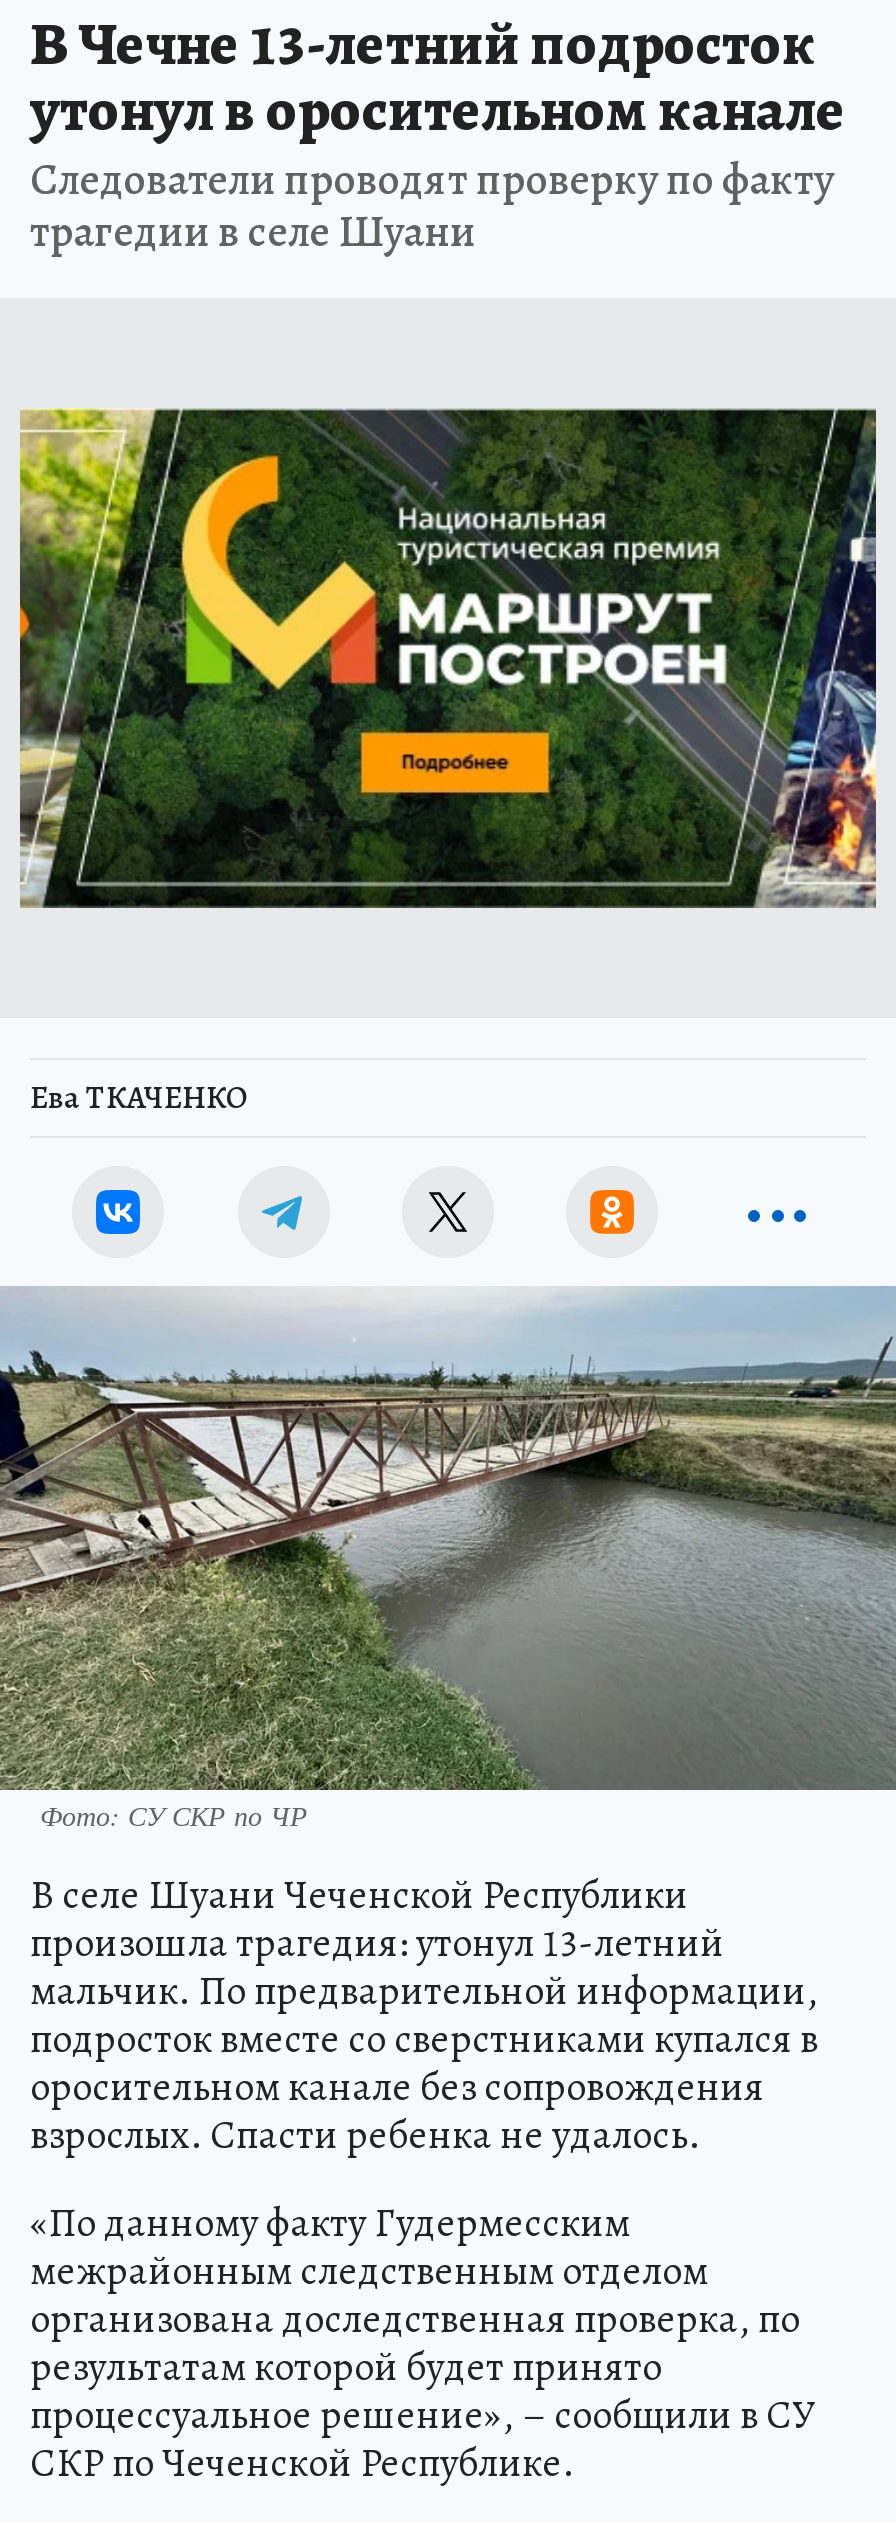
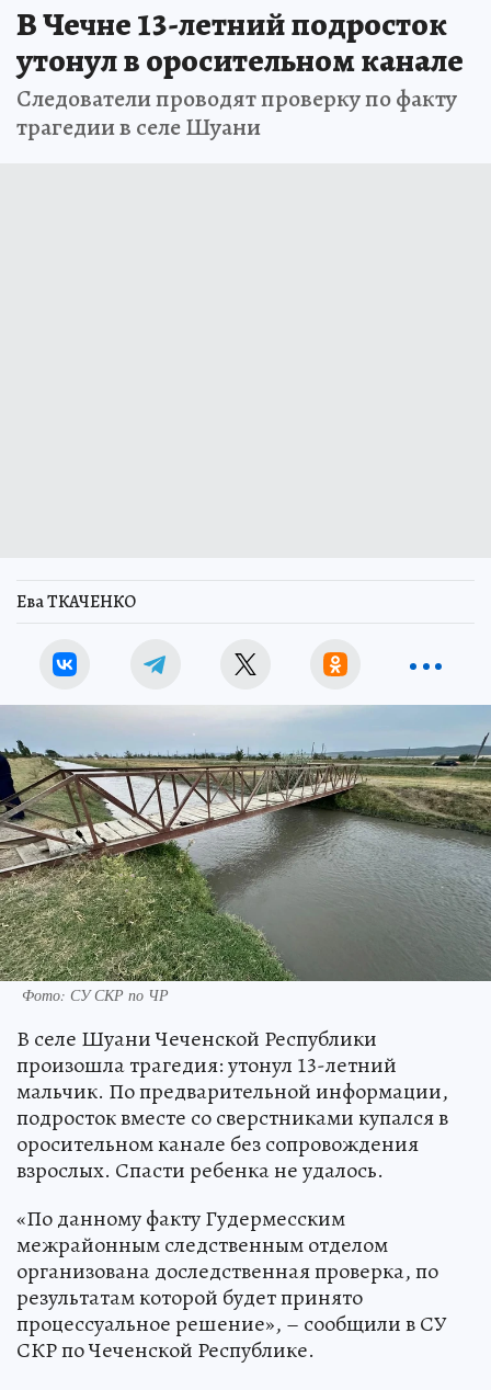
- [image]
